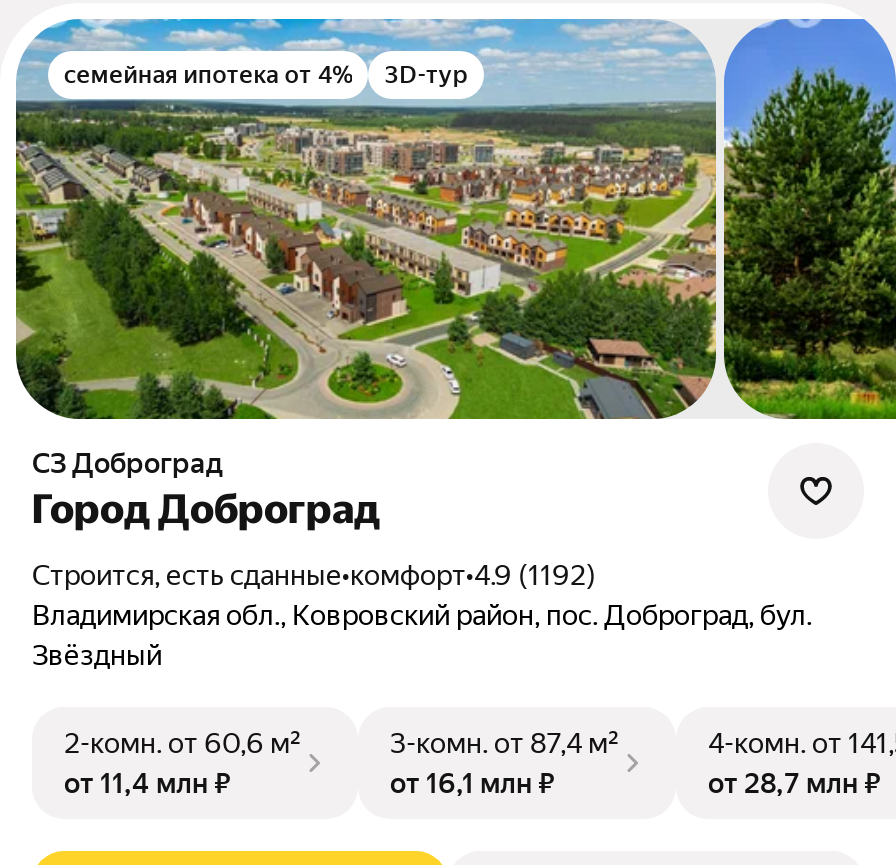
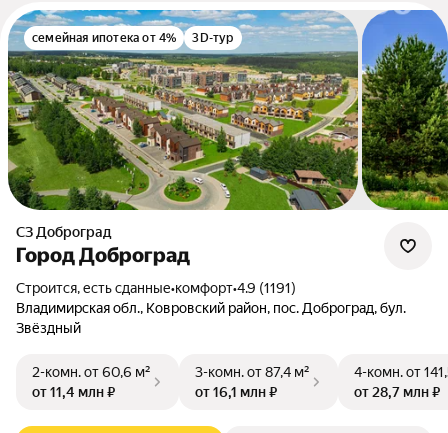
- Строится, есть сданные•комфорт•4.9 (1192)
+ Строится, есть сданные•комфорт•4.9 (1191)
